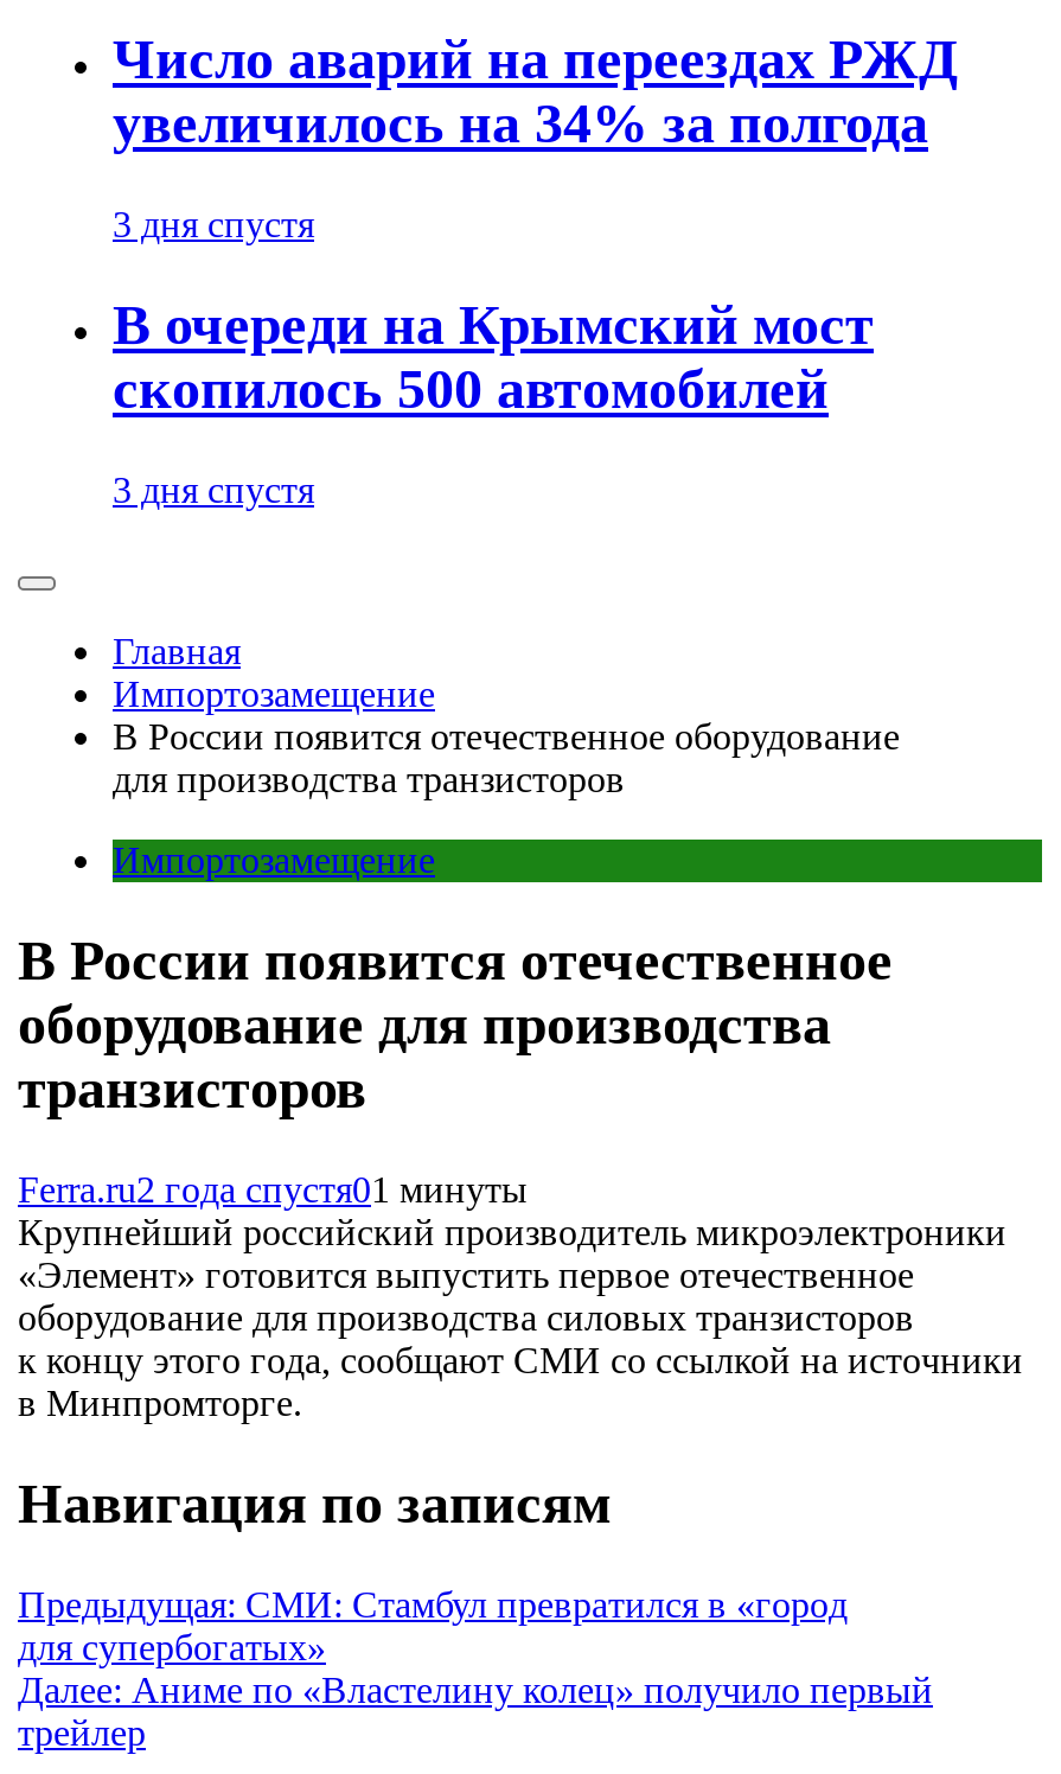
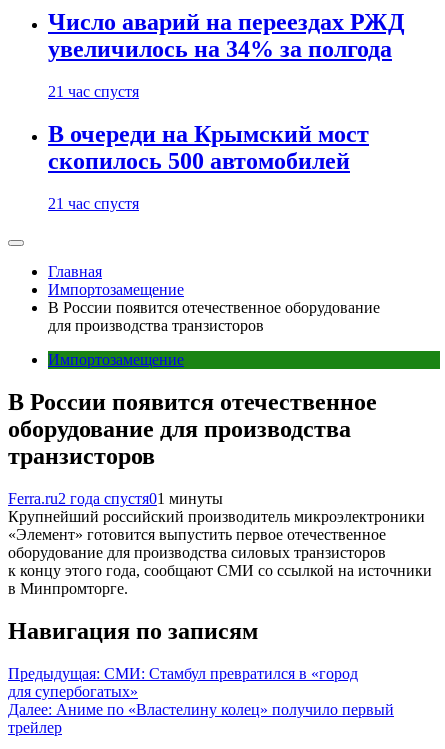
- 3 дня спустя
+ 21 час спустя

- 3 дня спустя
+ 21 час спустя
